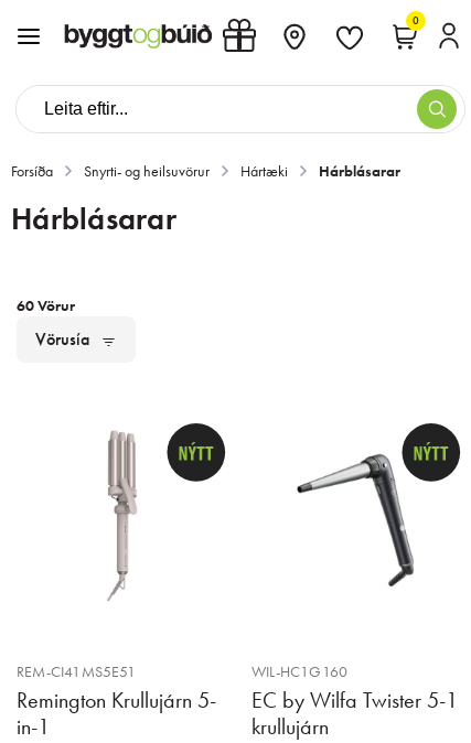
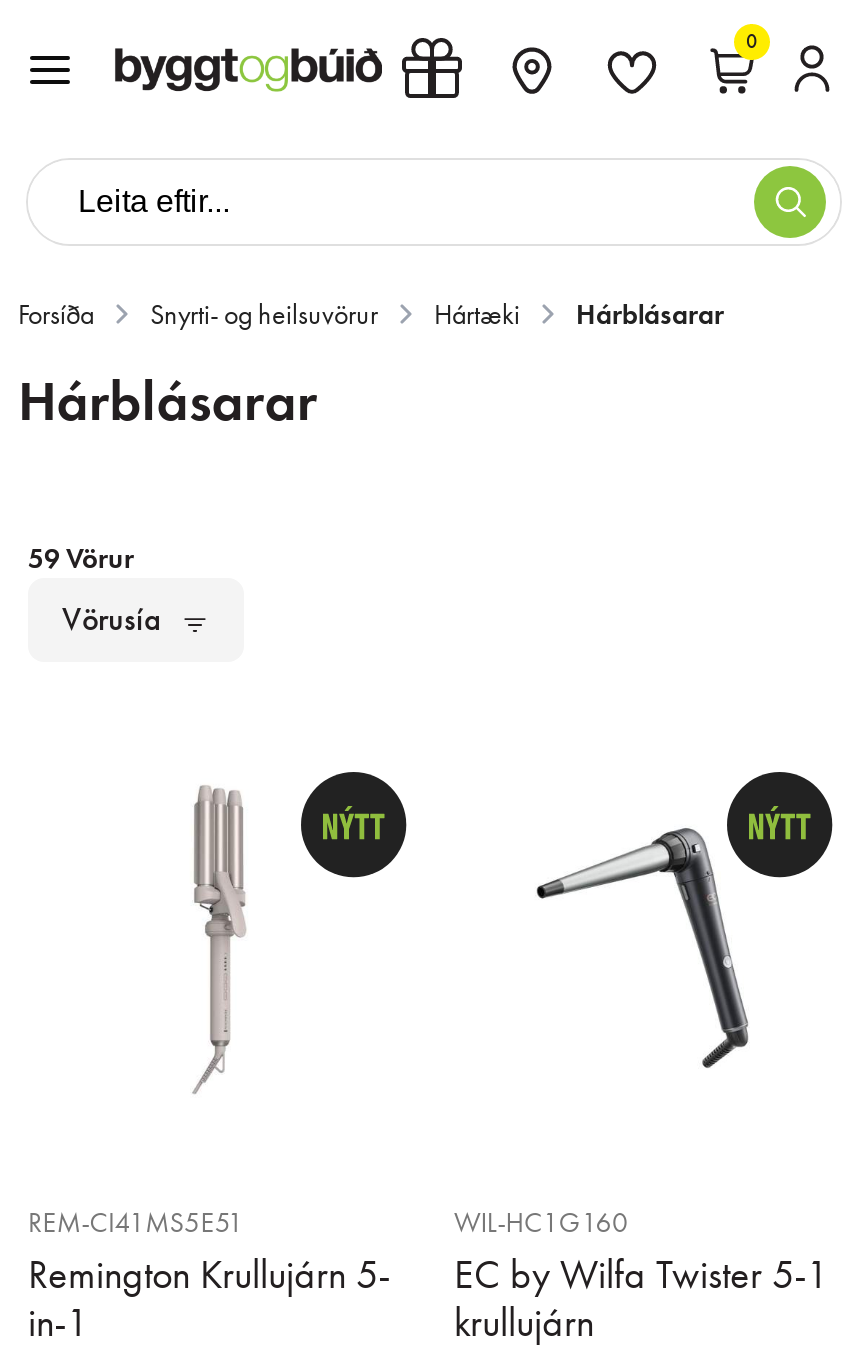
- 60 Vörur
+ 59 Vörur
